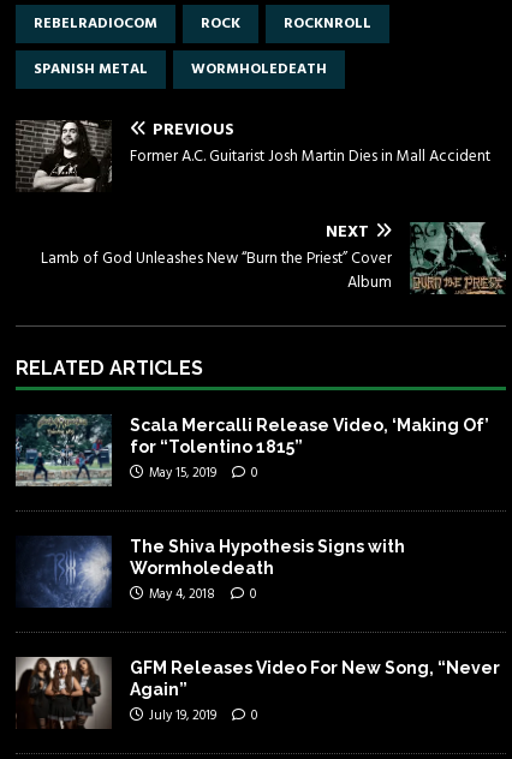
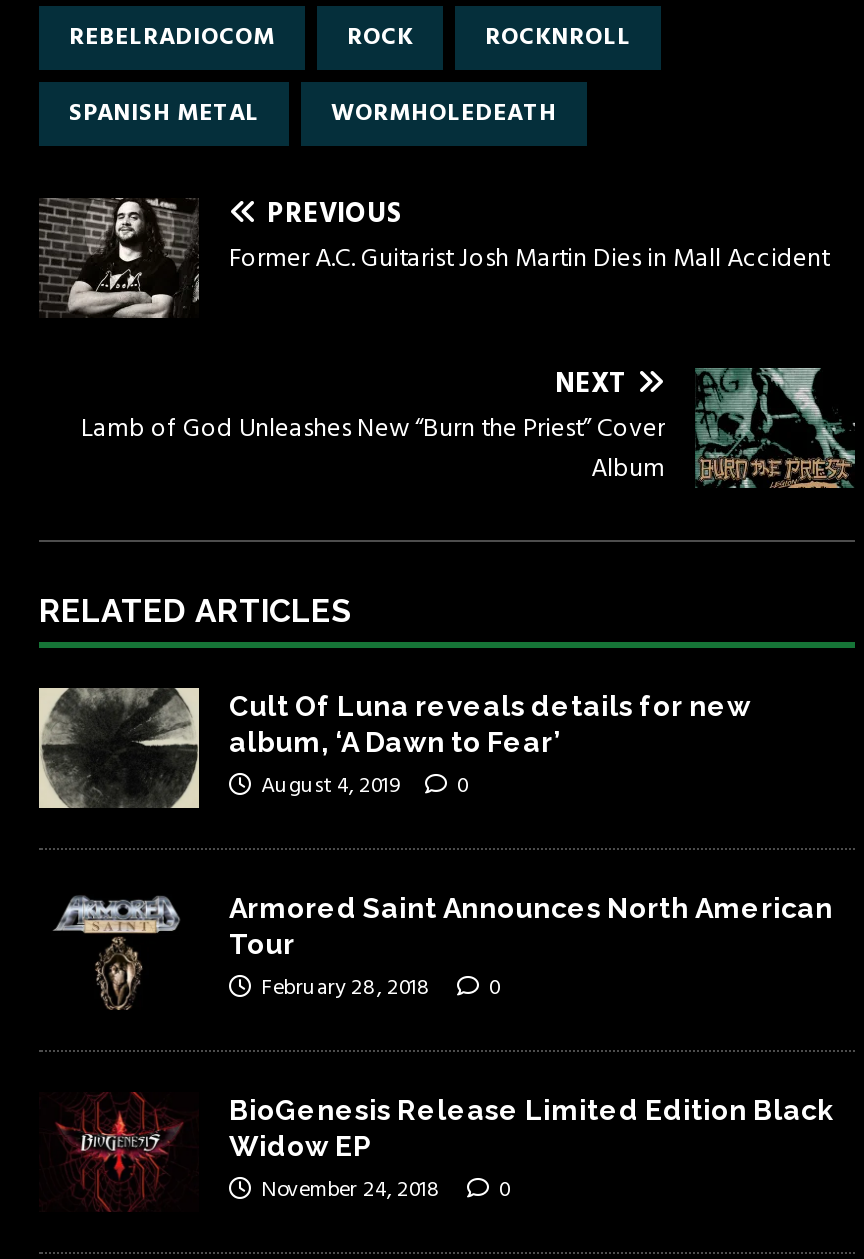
- [image]
- Scala Mercalli Release Video, ‘Making Of’
- for “Tolentino 1815”
- May 15, 2019
+ [image]
+ Cult Of Luna reveals details for new
+ album, ‘A Dawn to Fear’
+ August 4, 2019

- [image]
- The Shiva Hypothesis Signs with
- Wormholedeath
- May 4, 2018
+ [image]
+ Armored Saint Announces North American
+ Tour
+ February 28, 2018

- [image]
- GFM Releases Video For New Song, “Never
- Again”
- July 19, 2019
+ [image]
+ BioGenesis Release Limited Edition Black
+ Widow EP
+ November 24, 2018
